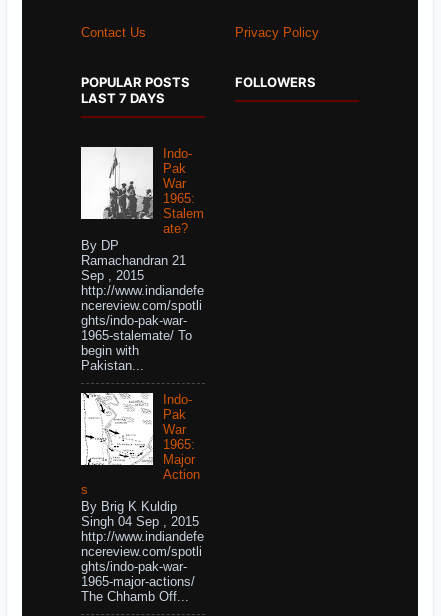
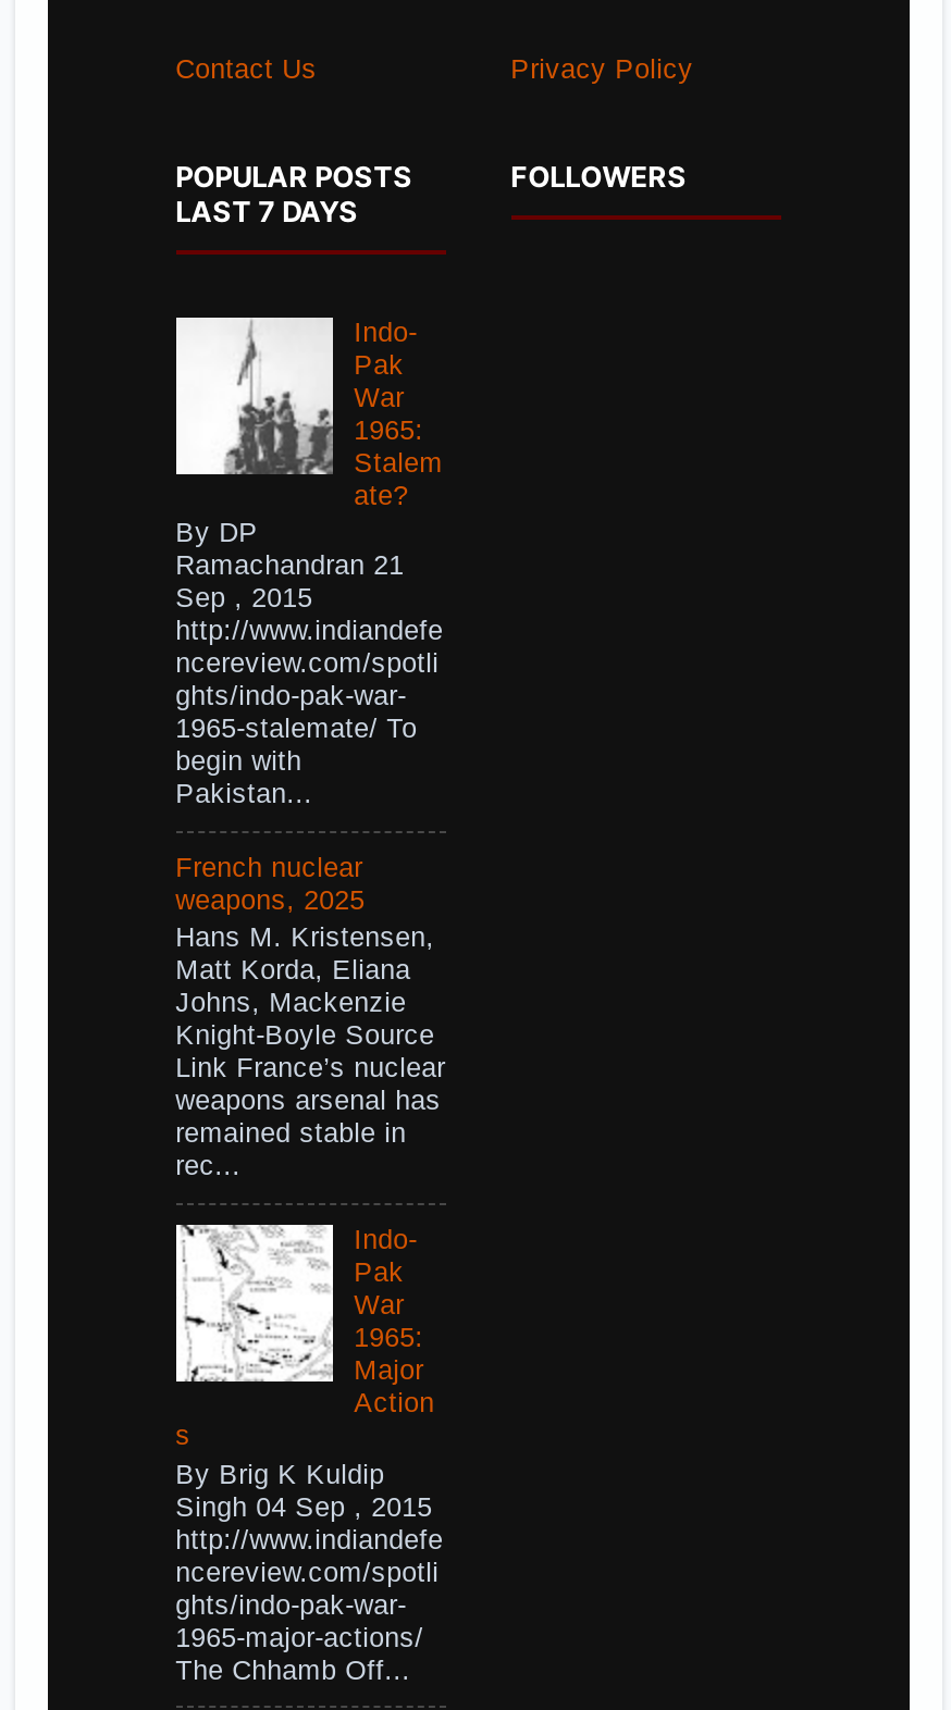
+ French nuclear
+ weapons, 2025
+ Hans M. Kristensen,
+ Matt Korda, Eliana
+ Johns, Mackenzie
+ Knight-Boyle Source
+ Link France’s nuclear
+ weapons arsenal has
+ remained stable in
+ rec...
